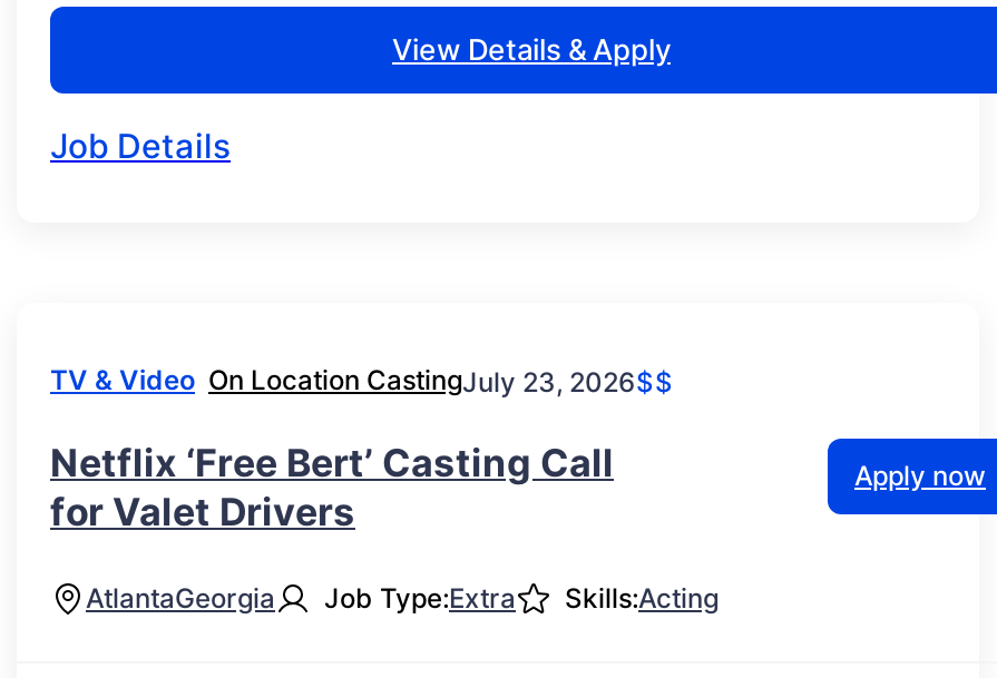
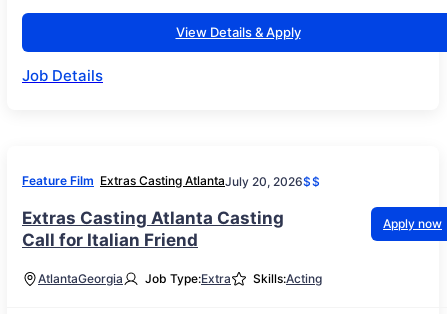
- TV & Video On Location CastingJuly 23, 2026$$
+ Feature Film Extras Casting AtlantaJuly 20, 2026$$

- Netflix ‘Free Bert’ Casting Call
- for Valet Drivers
+ Extras Casting Atlanta Casting
+ Call for Italian Friend
